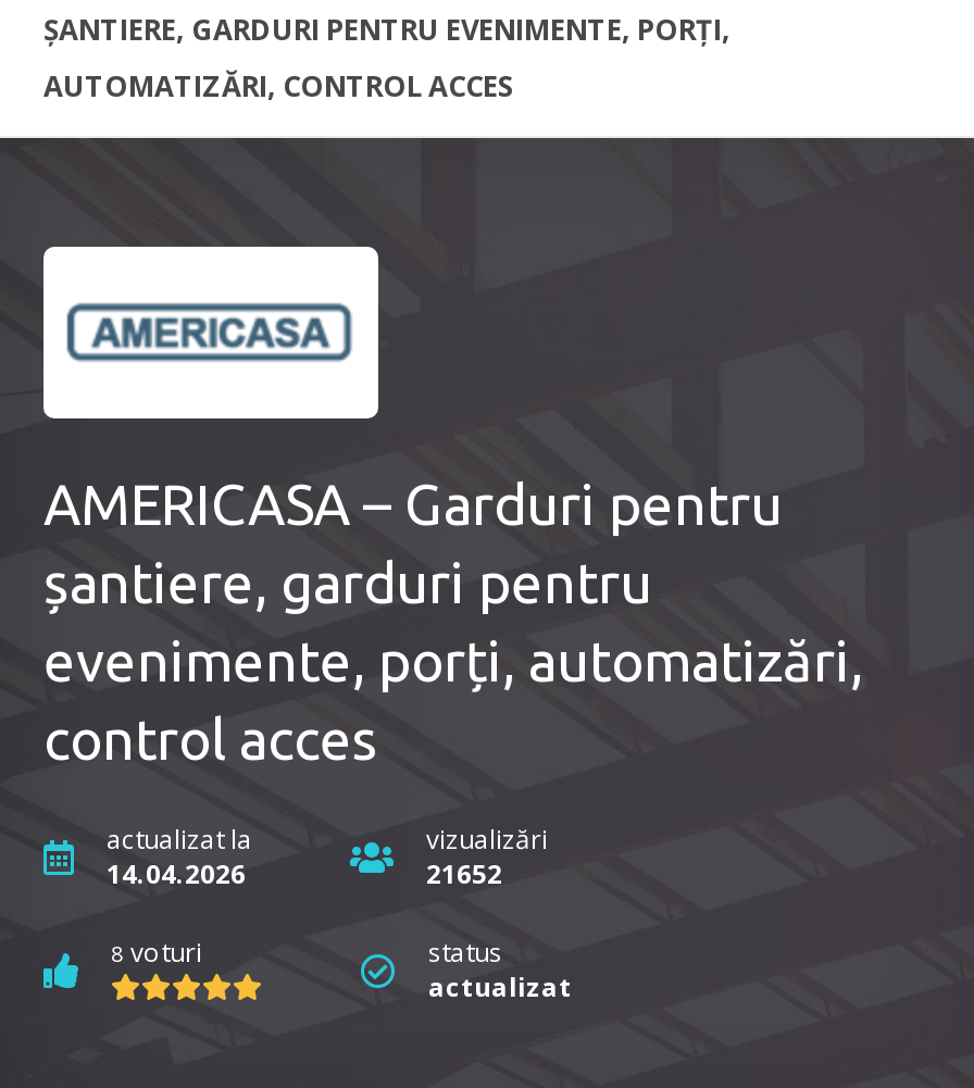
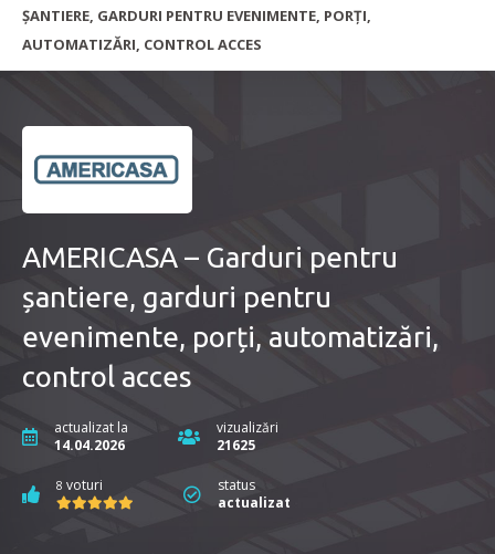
- 21652
+ 21625
